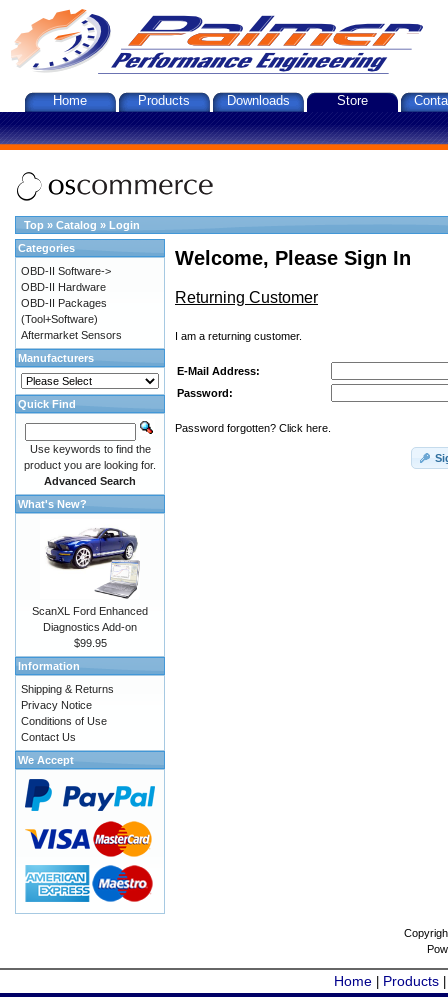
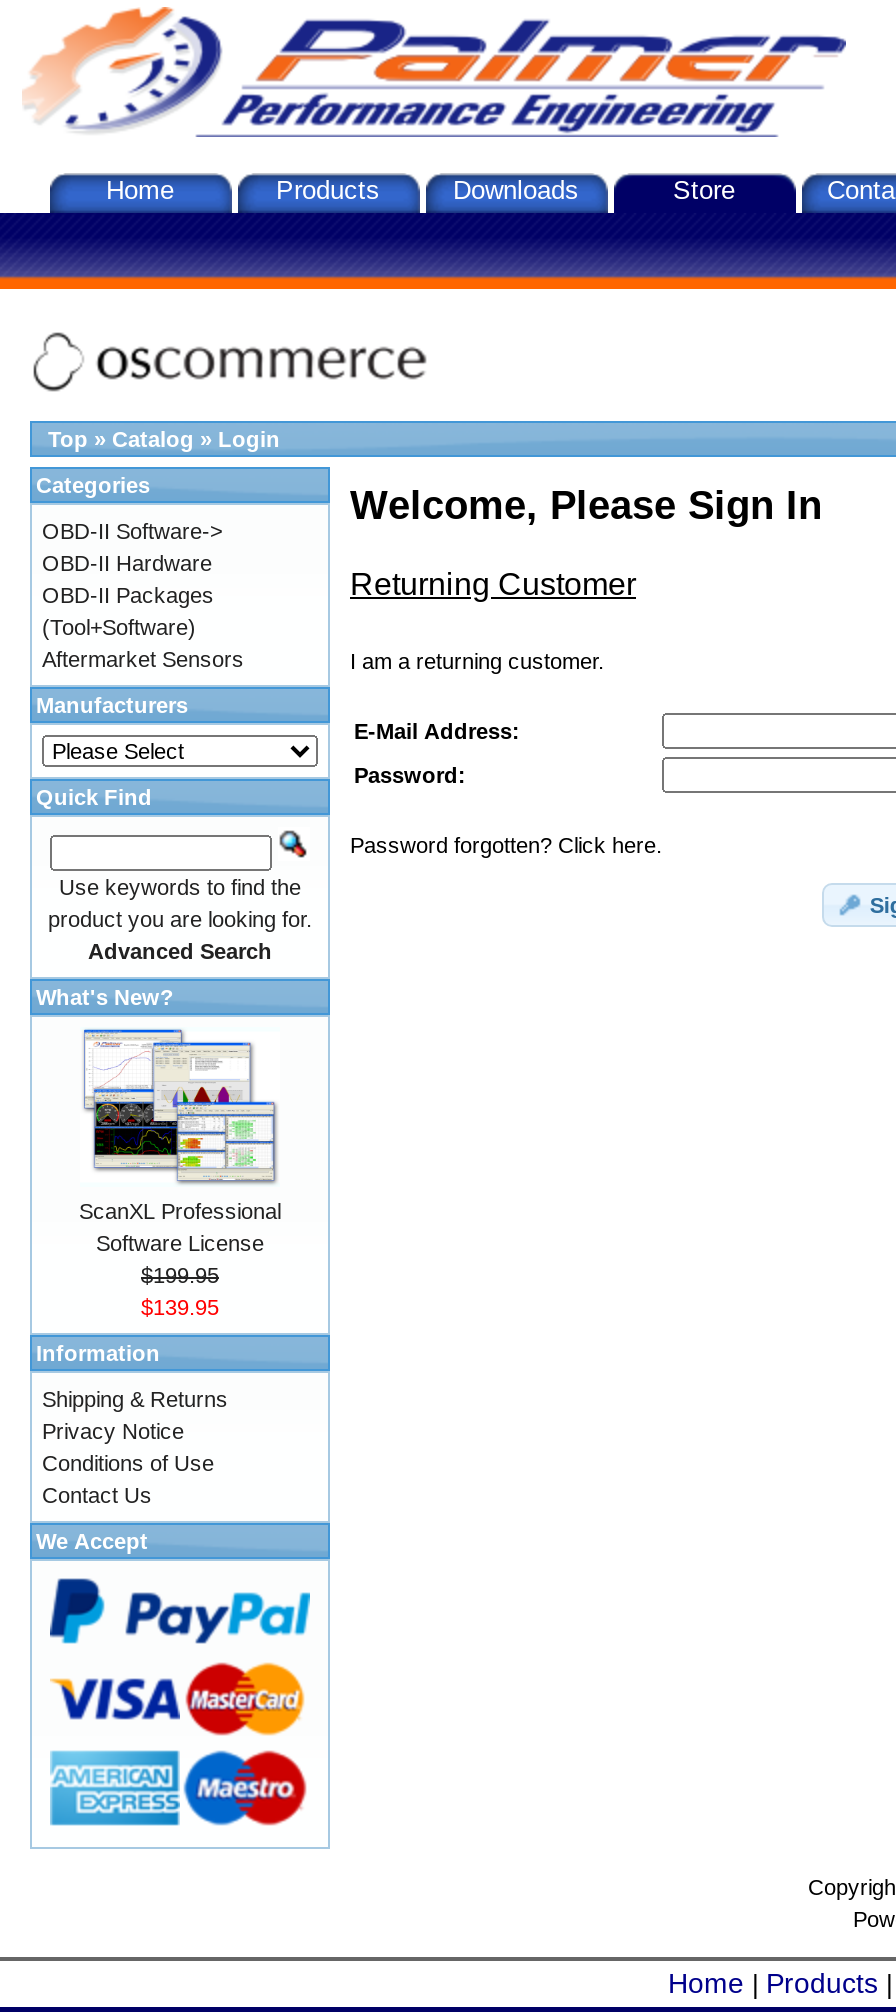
- [image]
- ScanXL Ford Enhanced
- Diagnostics Add-on
- $99.95
+ [image]
+ ScanXL Professional
+ Software License
+ $199.95
+ $139.95
